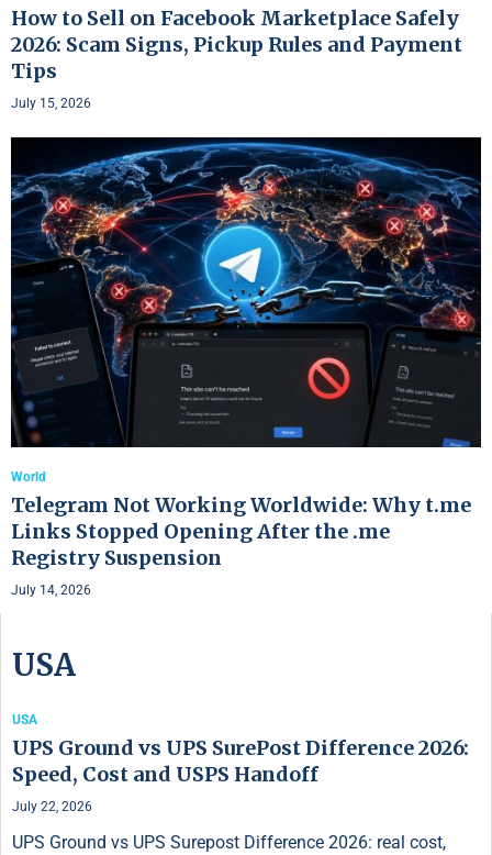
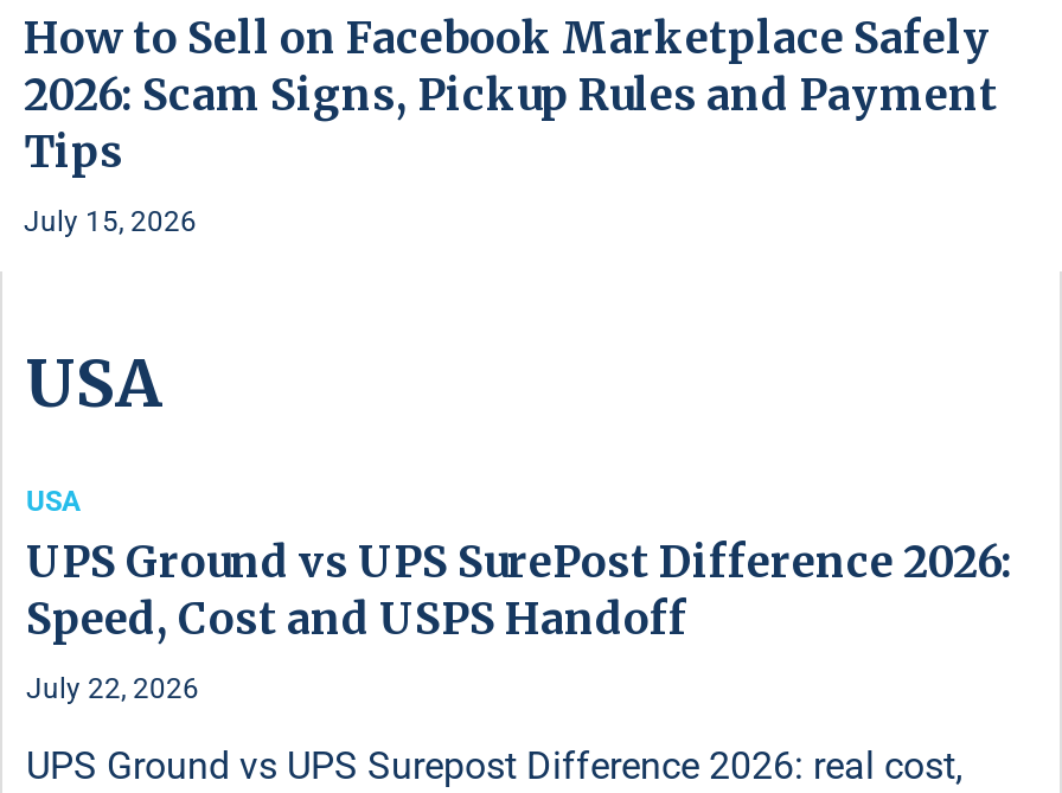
- [image]
- World
- Telegram Not Working Worldwide: Why t.me
- Links Stopped Opening After the .me
- Registry Suspension
- July 14, 2026
